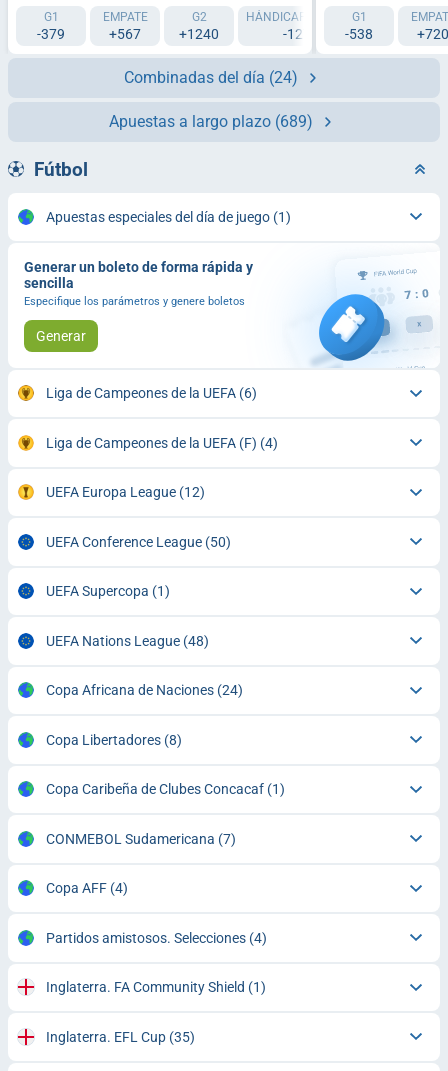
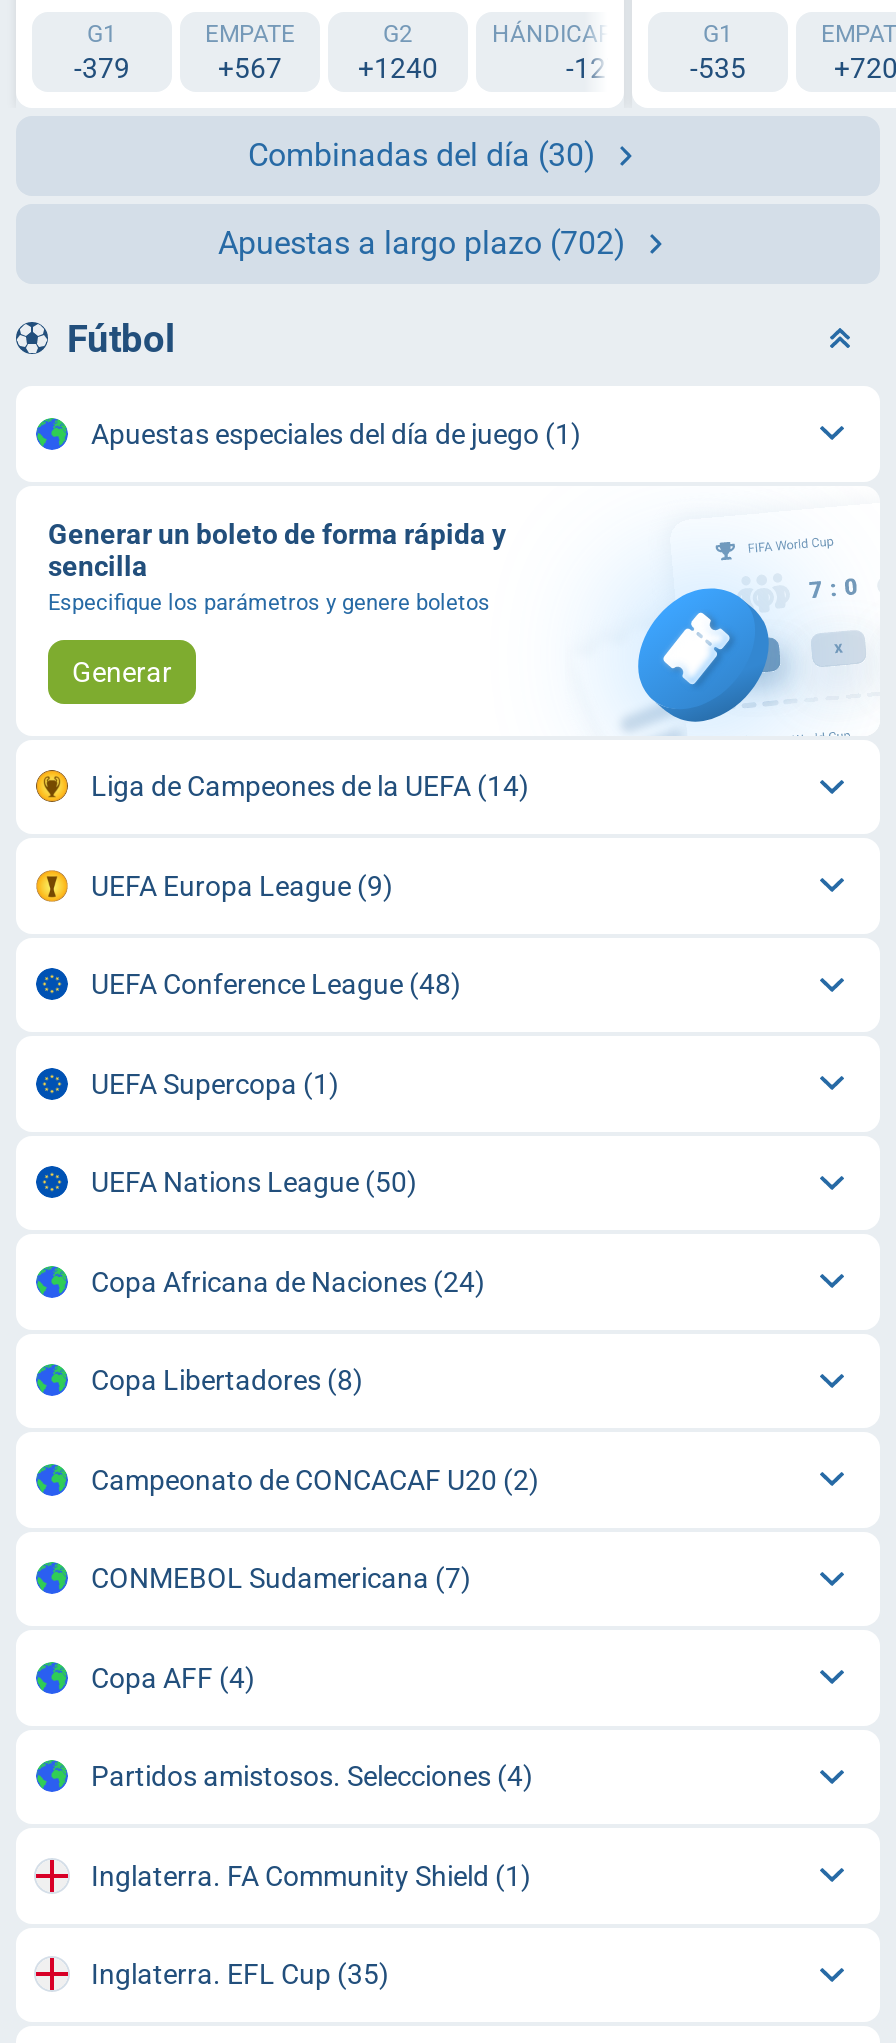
- -538
+ -535

- Combinadas del día (24)
+ Combinadas del día (30)

- Apuestas a largo plazo (689)
+ Apuestas a largo plazo (702)

- Liga de Campeones de la UEFA (6)
- Liga de Campeones de la UEFA (F) (4)
- UEFA Europa League (12)
- UEFA Conference League (50)
+ Liga de Campeones de la UEFA (14)
+ UEFA Europa League (9)
+ UEFA Conference League (48)

- UEFA Nations League (48)
+ UEFA Nations League (50)

- Copa Caribeña de Clubes Concacaf (1)
+ Campeonato de CONCACAF U20 (2)
